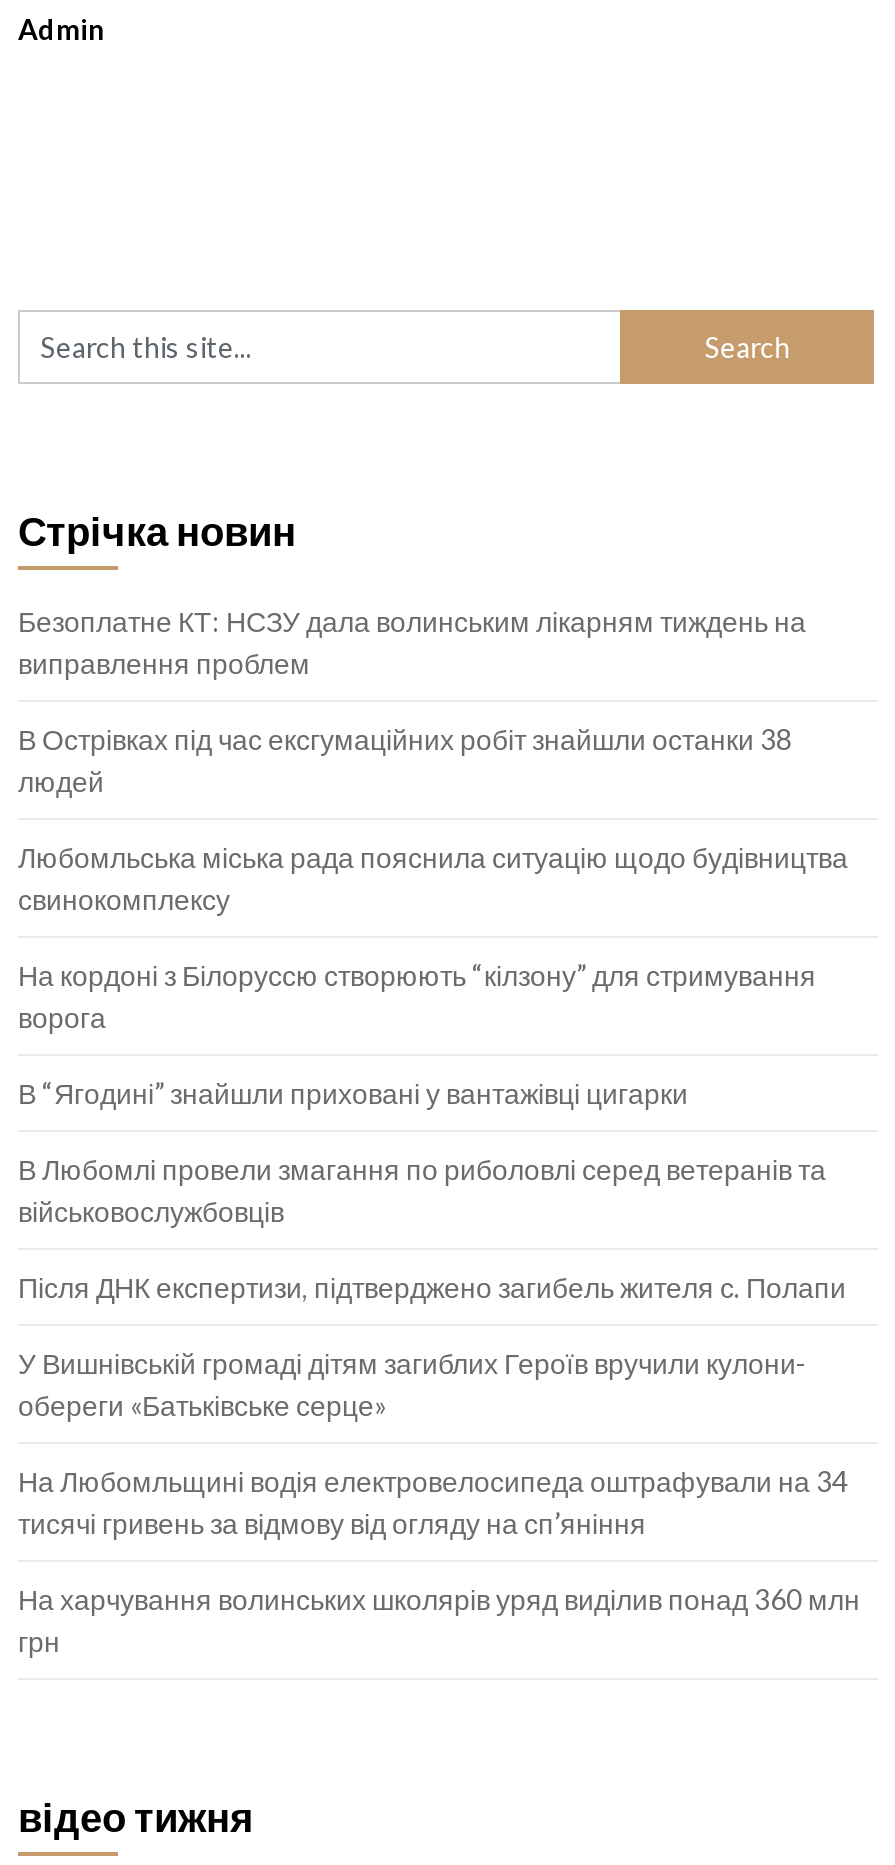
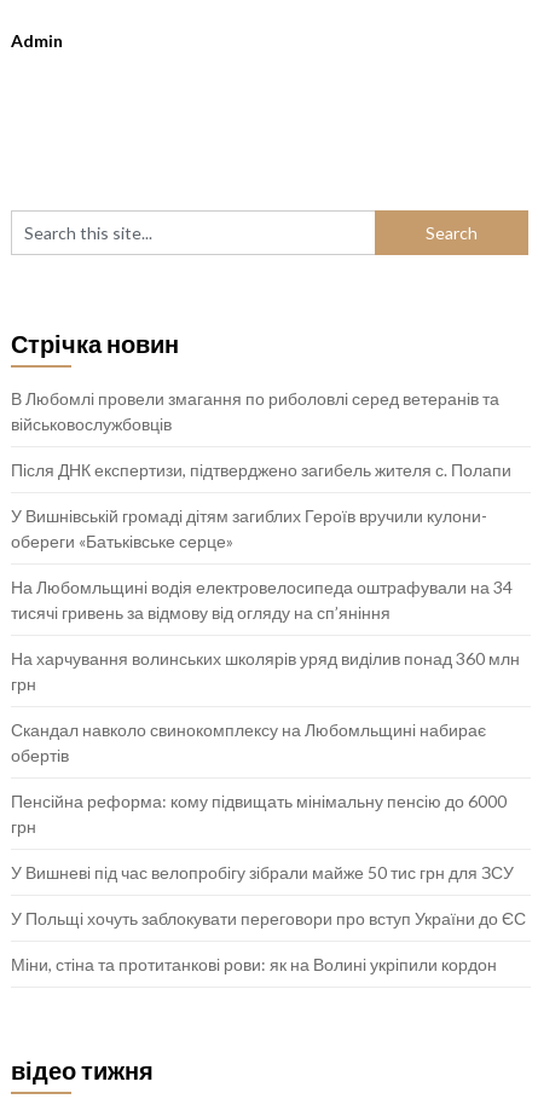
- Безоплатне КТ: НСЗУ дала волинським лікарням тиждень на
- виправлення проблем
- В Острівках під час ексгумаційних робіт знайшли останки 38
- людей
- Любомльська міська рада пояснила ситуацію щодо будівництва
- свинокомплексу
- На кордоні з Білоруссю створюють “кілзону” для стримування
- ворога
- В “Ягодині” знайшли приховані у вантажівці цигарки

moved up: В Любомлі провели змагання по риболовлі серед ветеранів та | військовослужбовців | Після ДНК експертизи, підтверджено загибель жителя с. Полапи | ... | На харчування волинських школярів уряд виділив понад 360 млн | грн

+ Скандал навколо свинокомплексу на Любомльщині набирає
+ обертів
+ Пенсійна реформа: кому підвищать мінімальну пенсію до 6000
+ грн
+ У Вишневі під час велопробігу зібрали майже 50 тис грн для ЗСУ
+ У Польщі хочуть заблокувати переговори про вступ України до ЄС
+ Міни, стіна та протитанкові рови: як на Волині укріпили кордон
